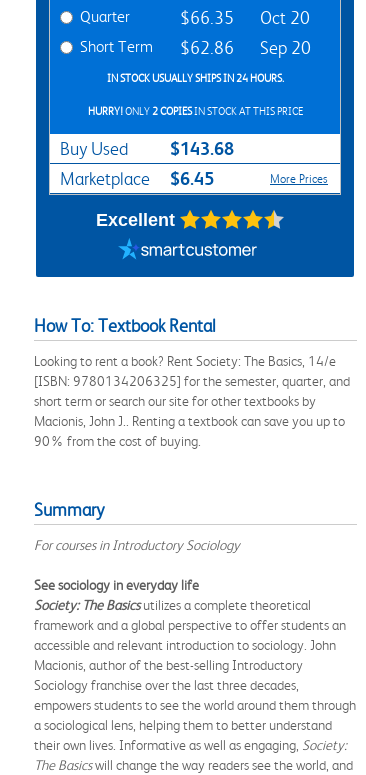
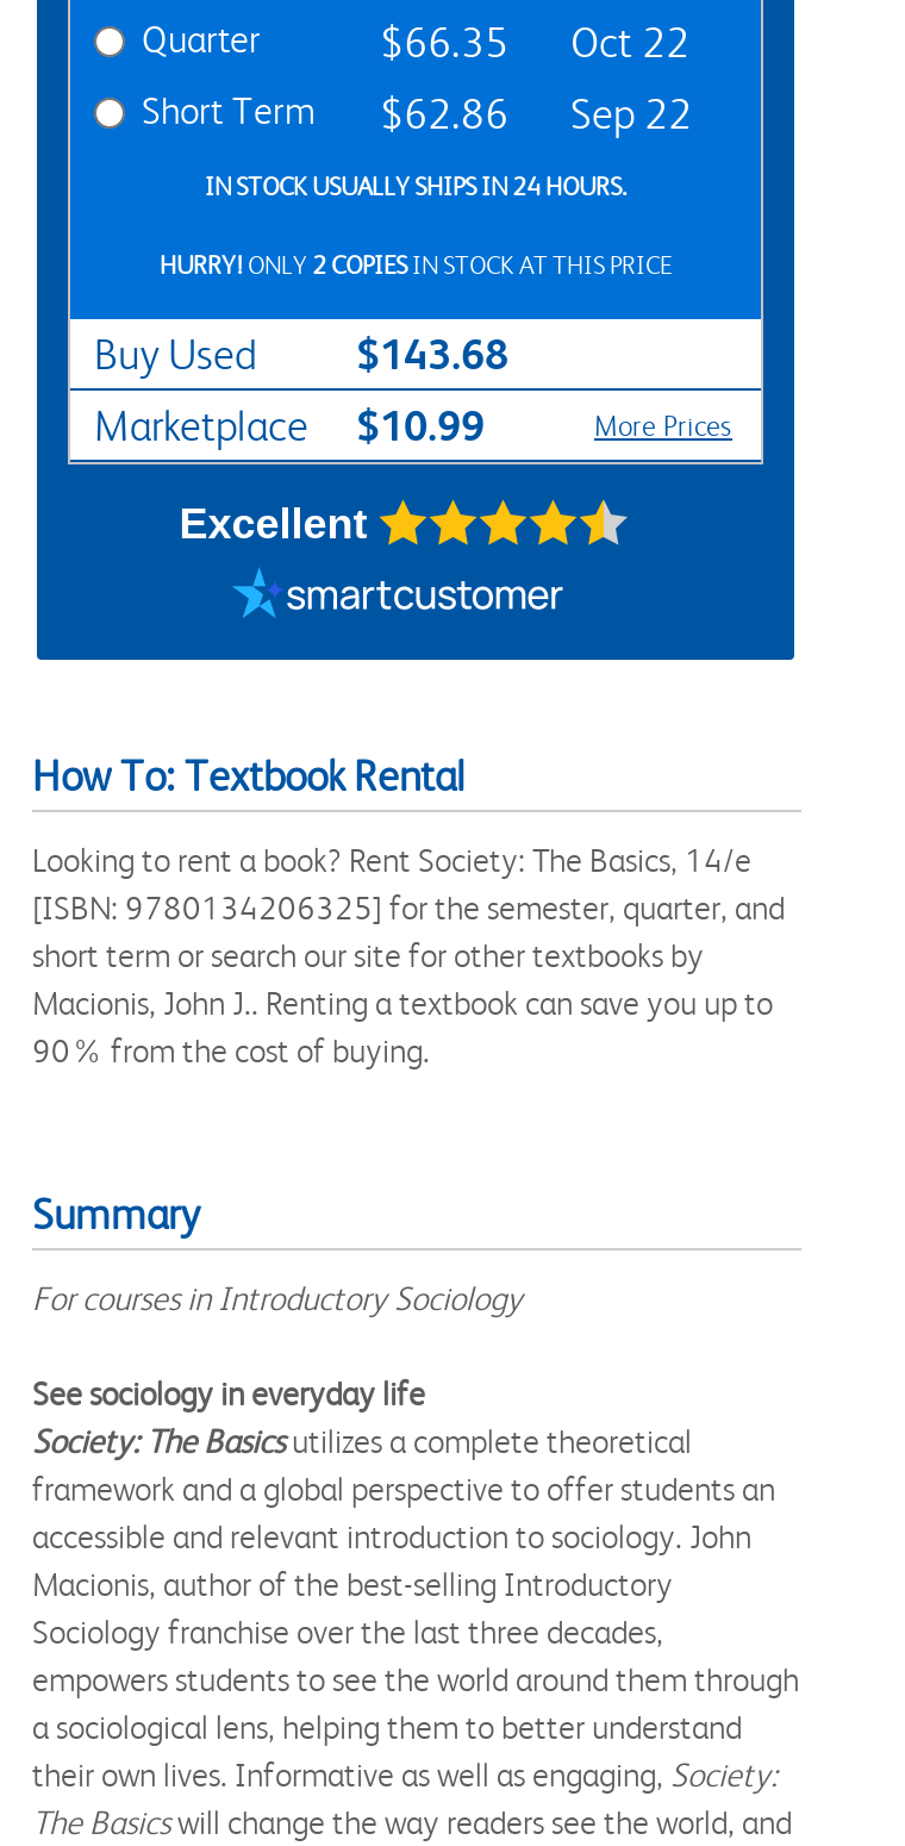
- $66.35 Oct 20
+ $66.35 Oct 22

- Short Term $62.86 Sep 20
+ Short Term $62.86 Sep 22

- Marketplace $6.45
+ Marketplace $10.99
